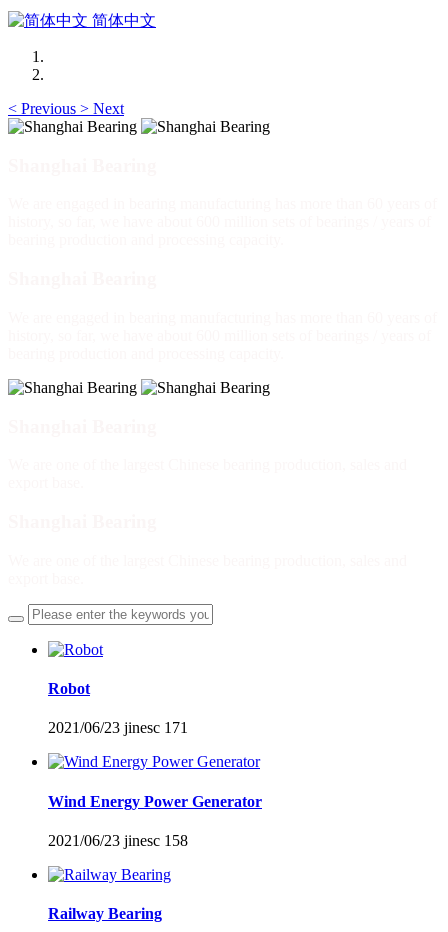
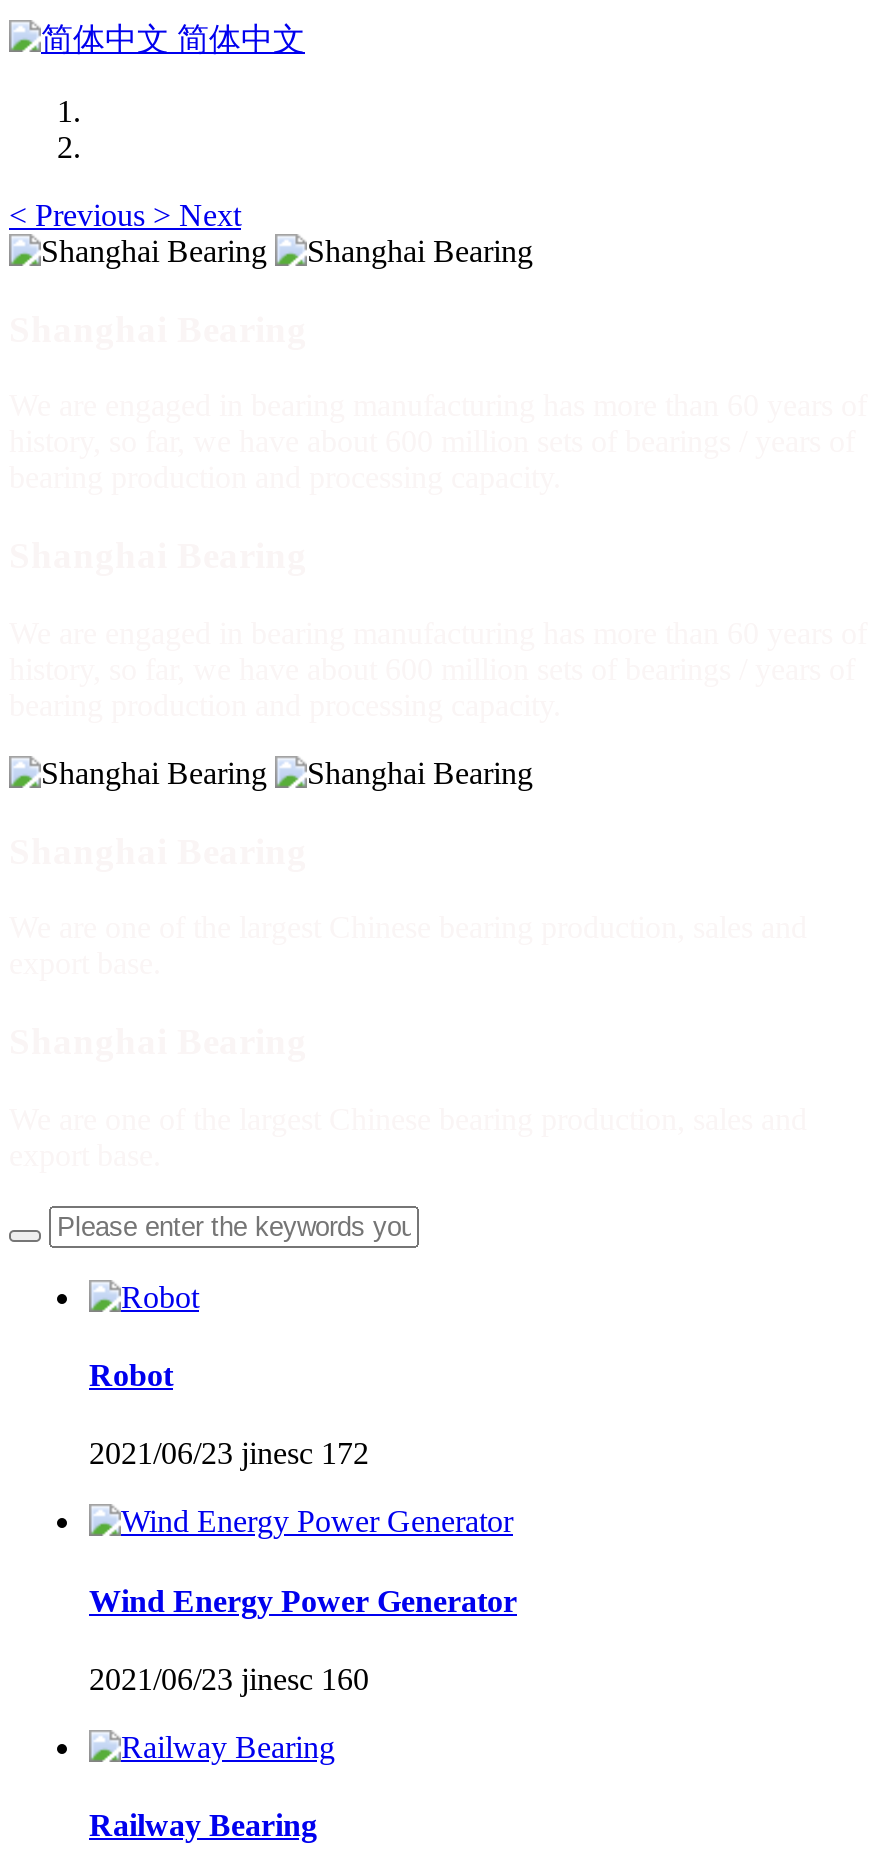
- 2021/06/23 jinesc 171
+ 2021/06/23 jinesc 172

- 2021/06/23 jinesc 158
+ 2021/06/23 jinesc 160
